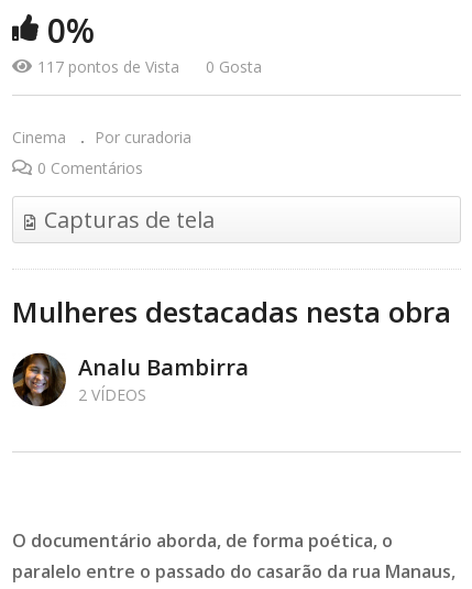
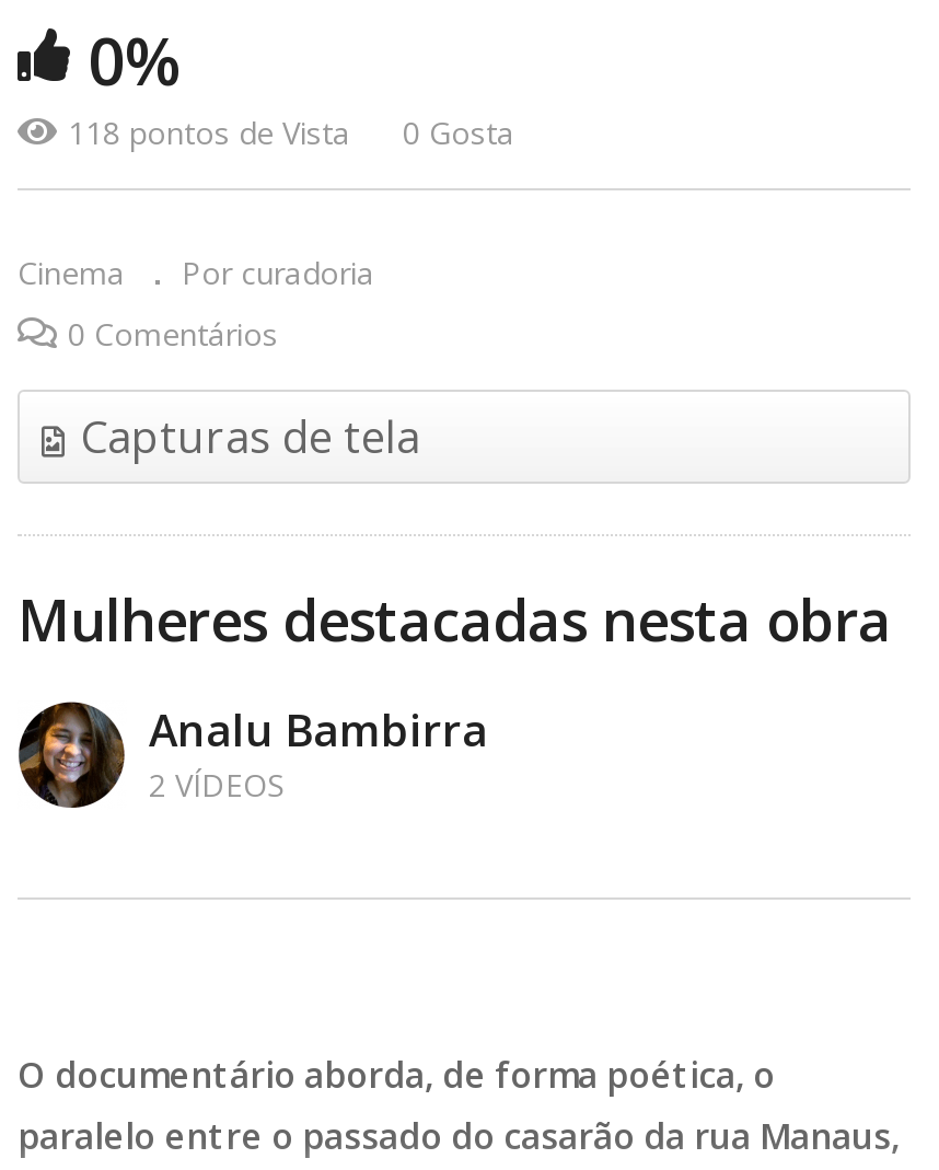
- 117 pontos de Vista
+ 118 pontos de Vista
